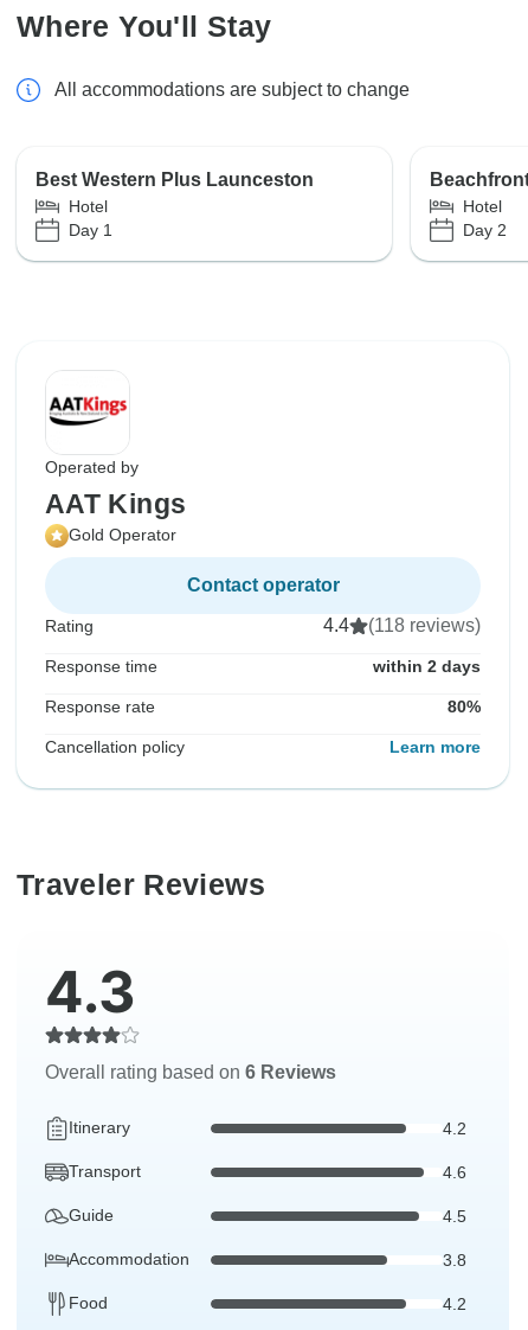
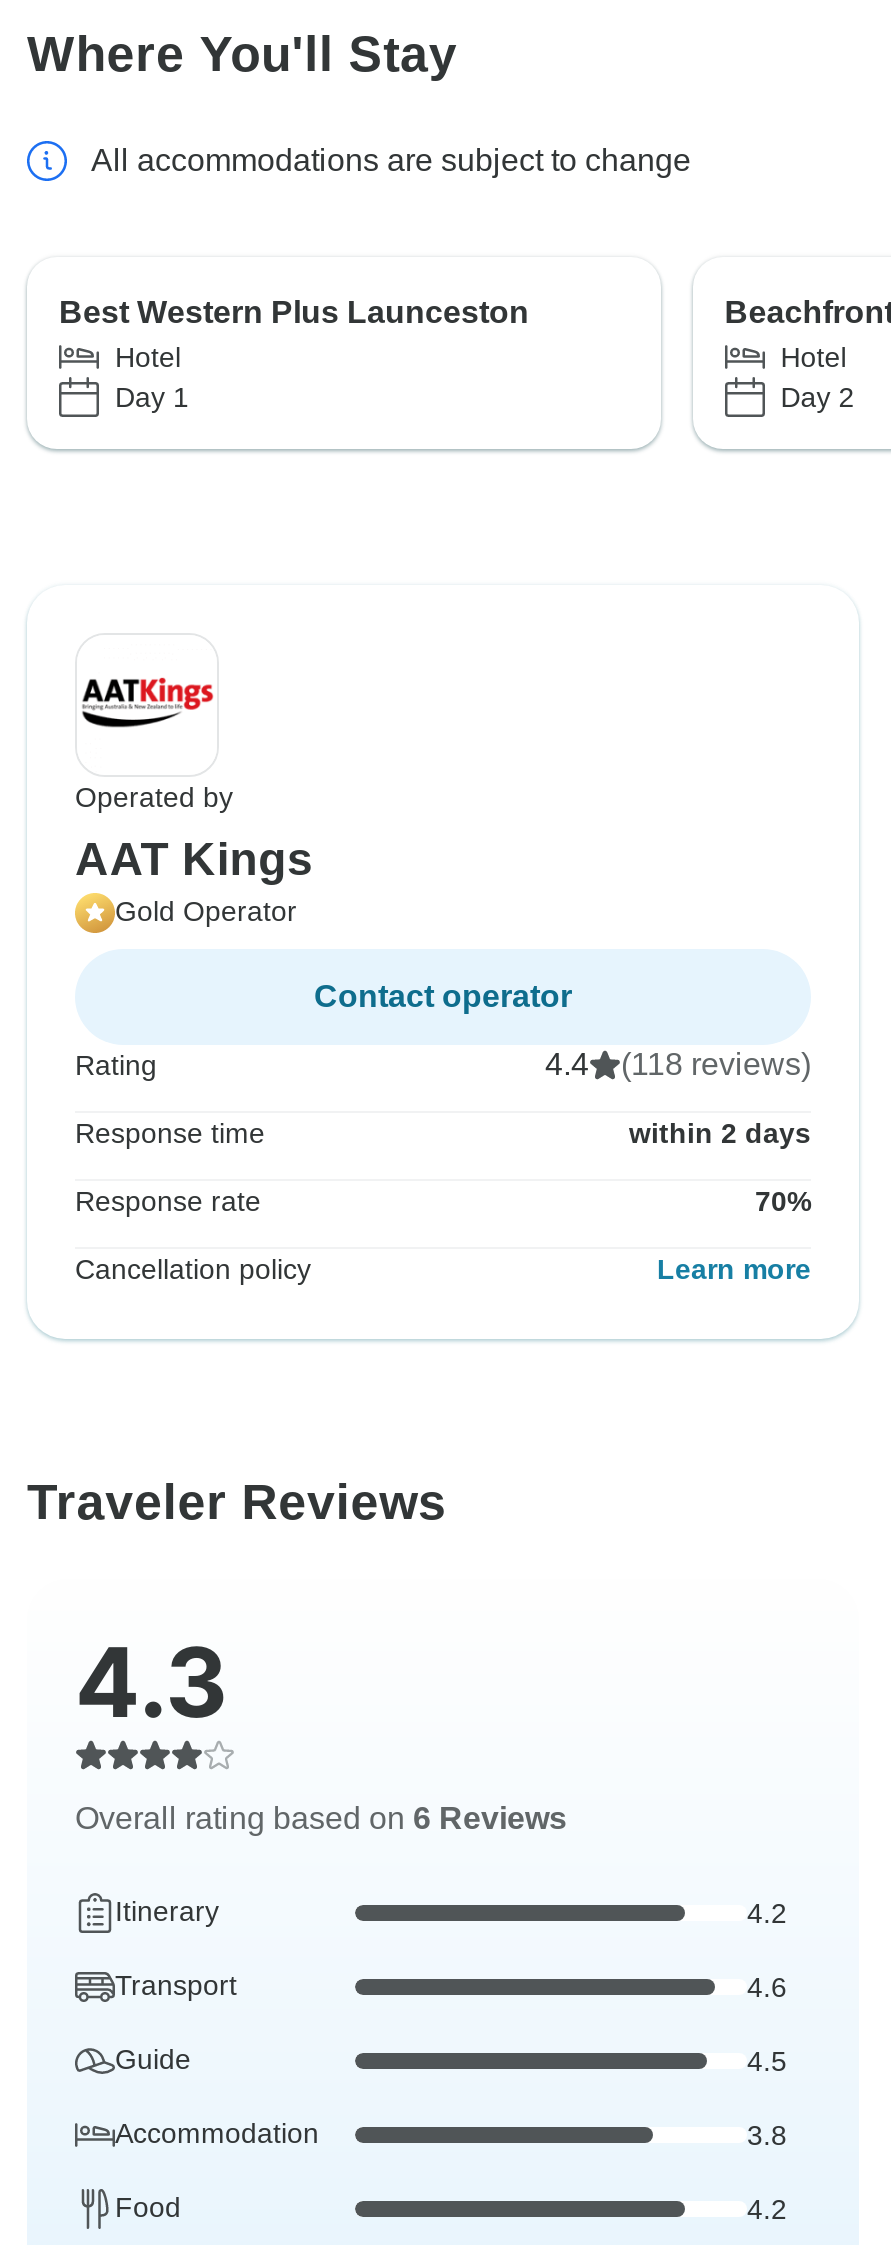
- 80%
+ 70%
